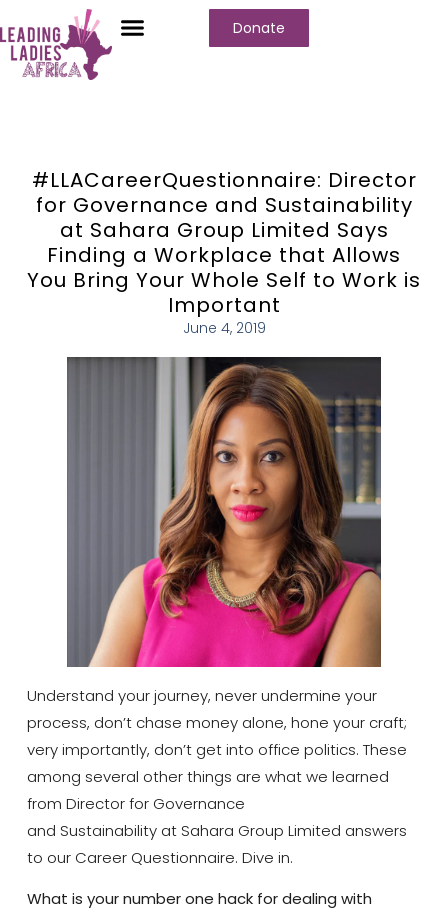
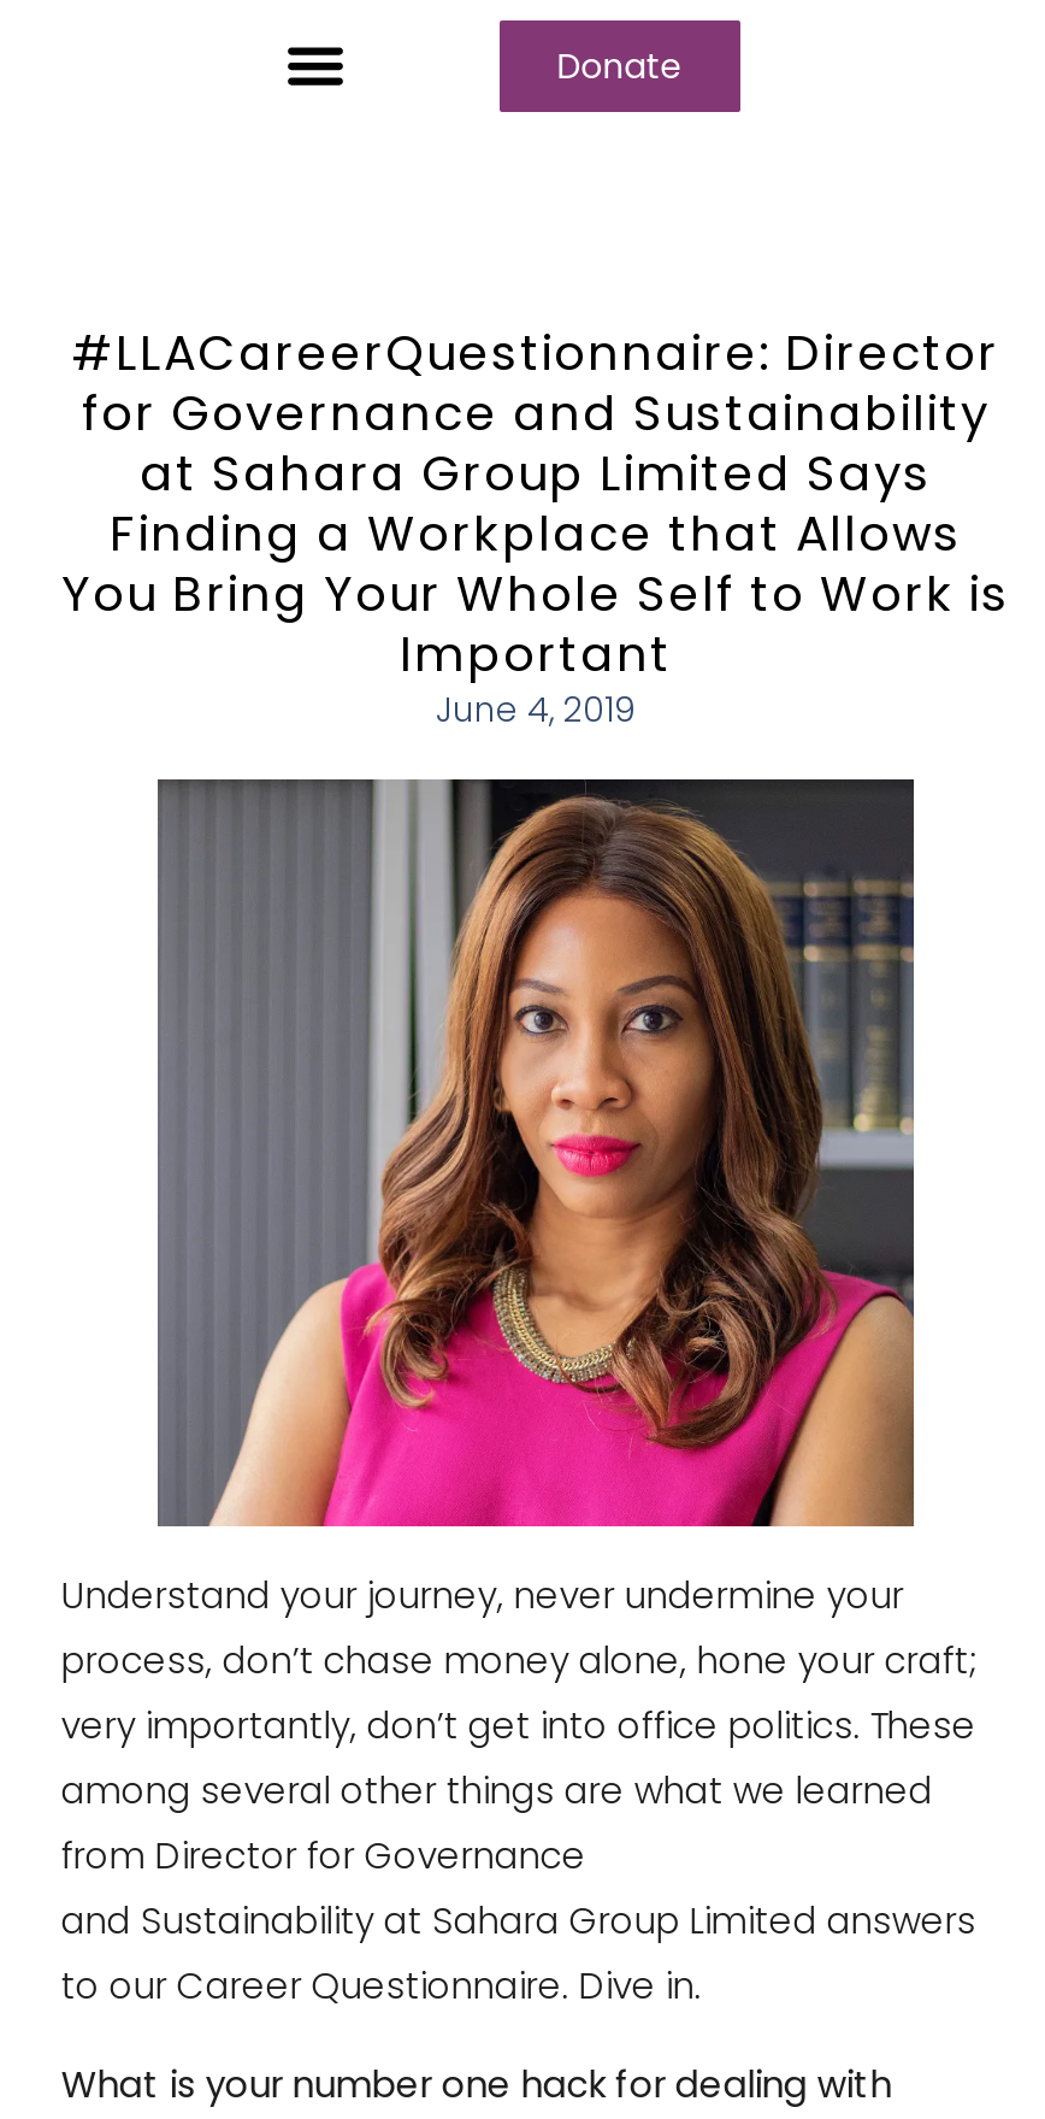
- [image]
